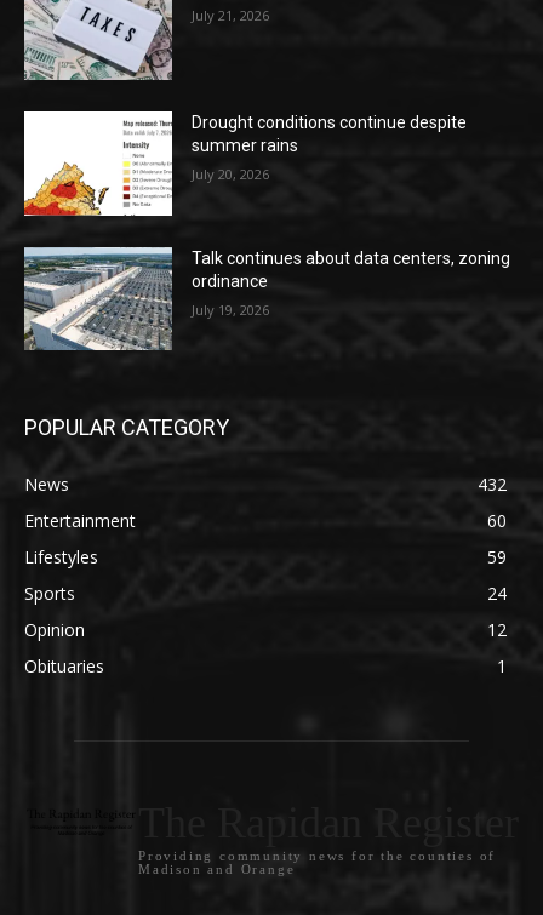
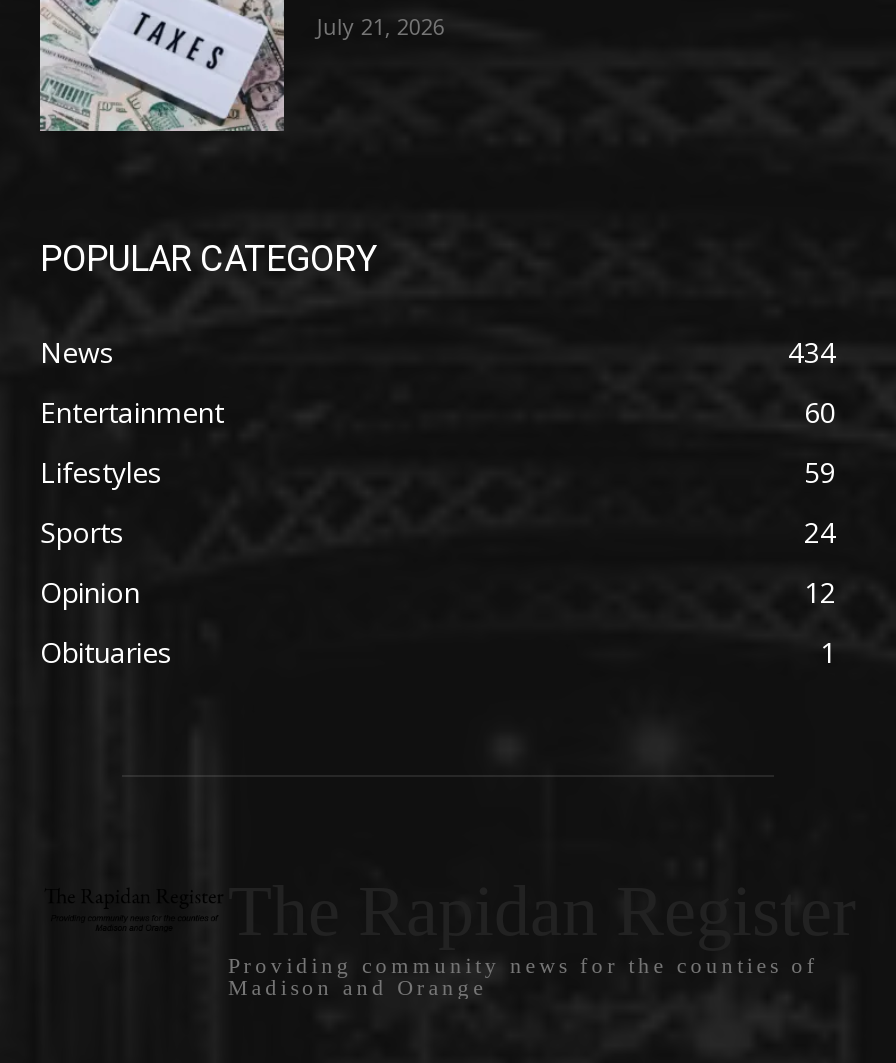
- [image]
- Drought conditions continue despite
- summer rains
- July 20, 2026

- [image]
- Talk continues about data centers, zoning
- ordinance
- July 19, 2026

- 432
+ 434
